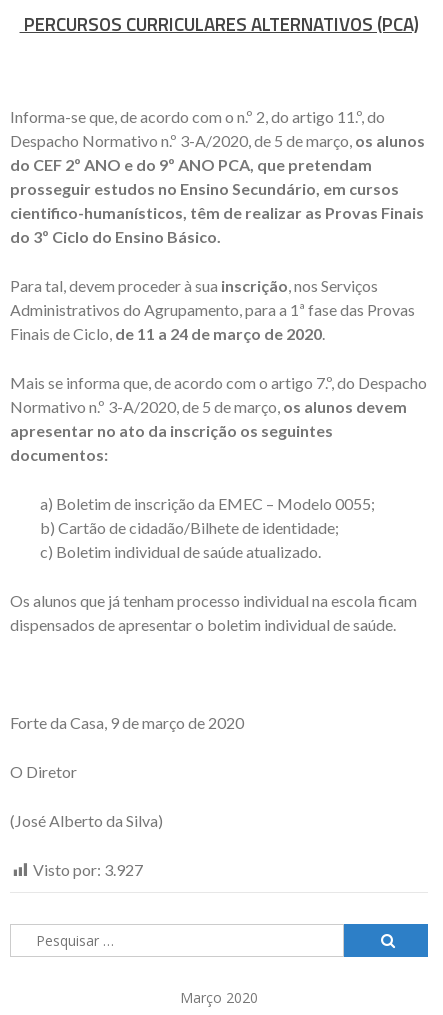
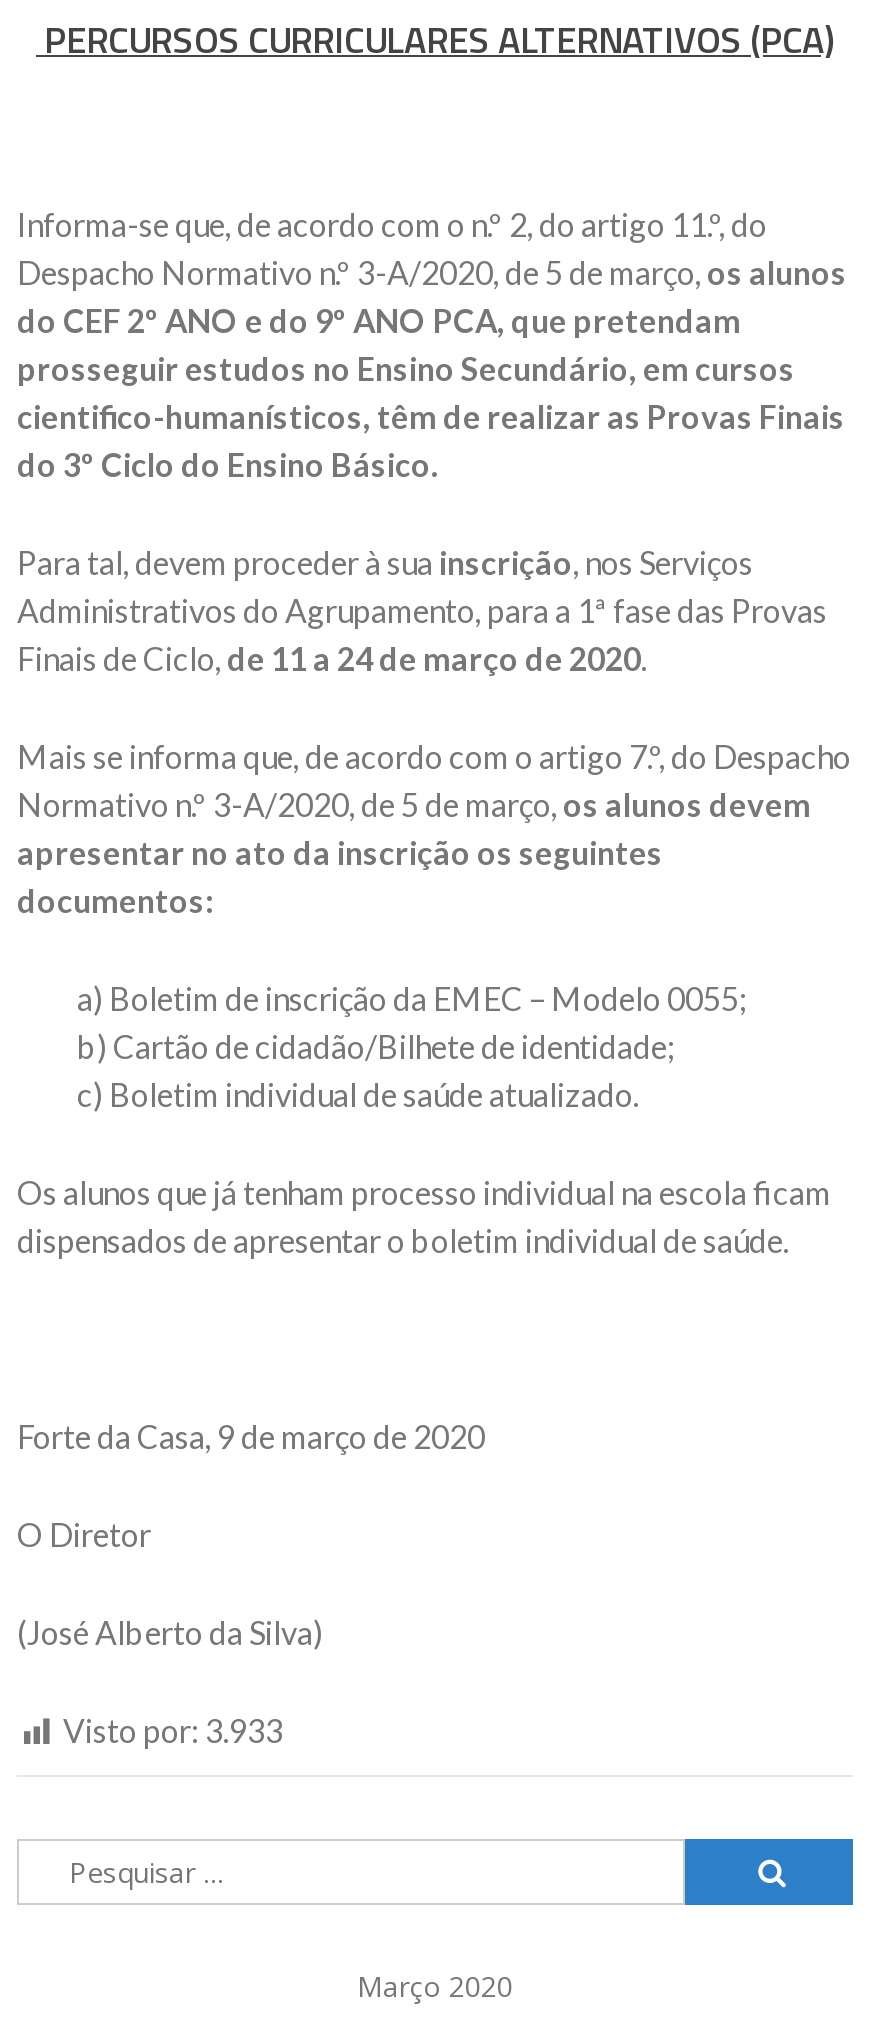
- Visto por: 3.927
+ Visto por: 3.933
